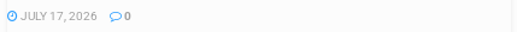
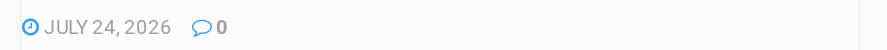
- JULY 17, 2026 0
+ JULY 24, 2026 0
